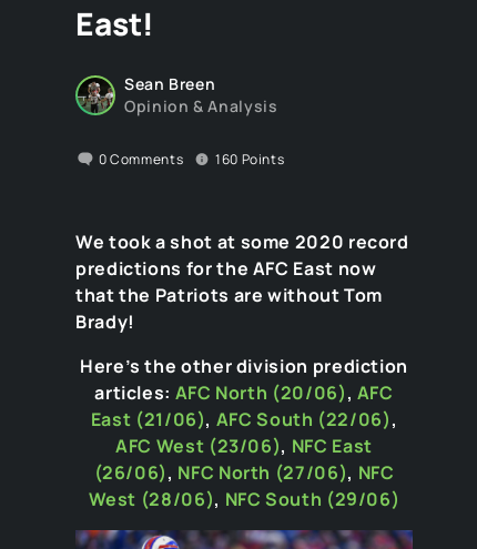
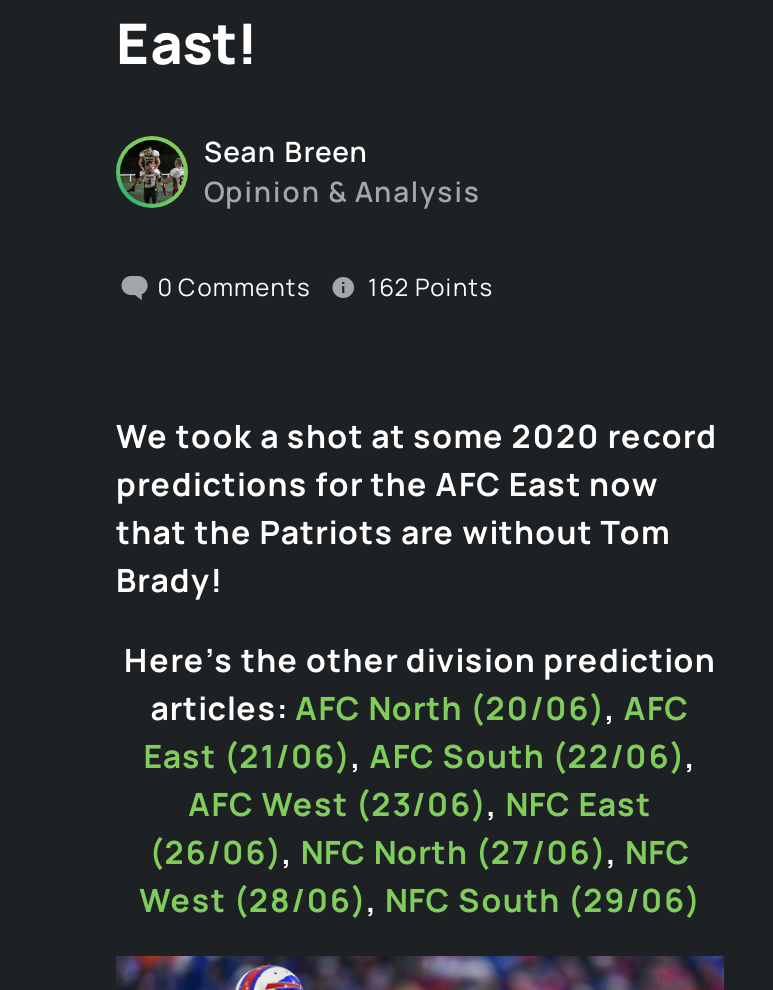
- 0 Comments 160 Points
+ 0 Comments 162 Points
